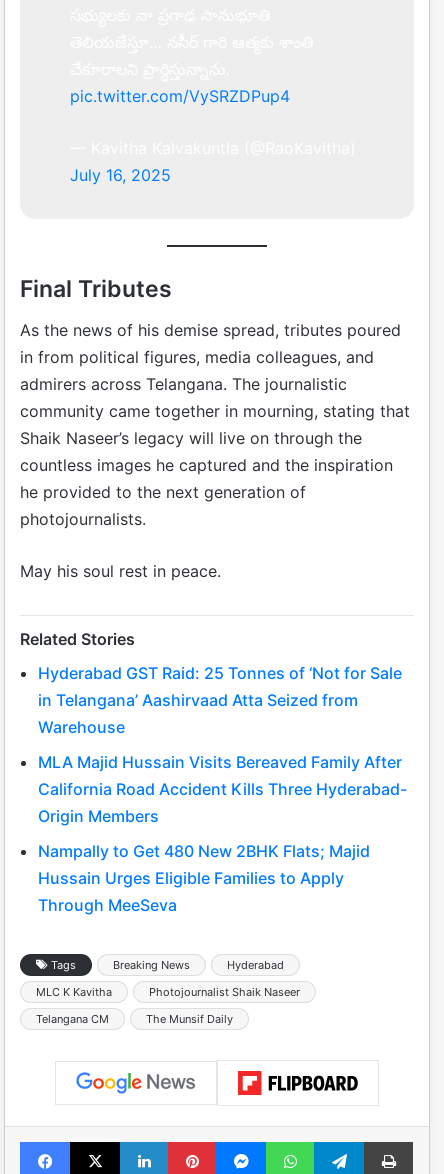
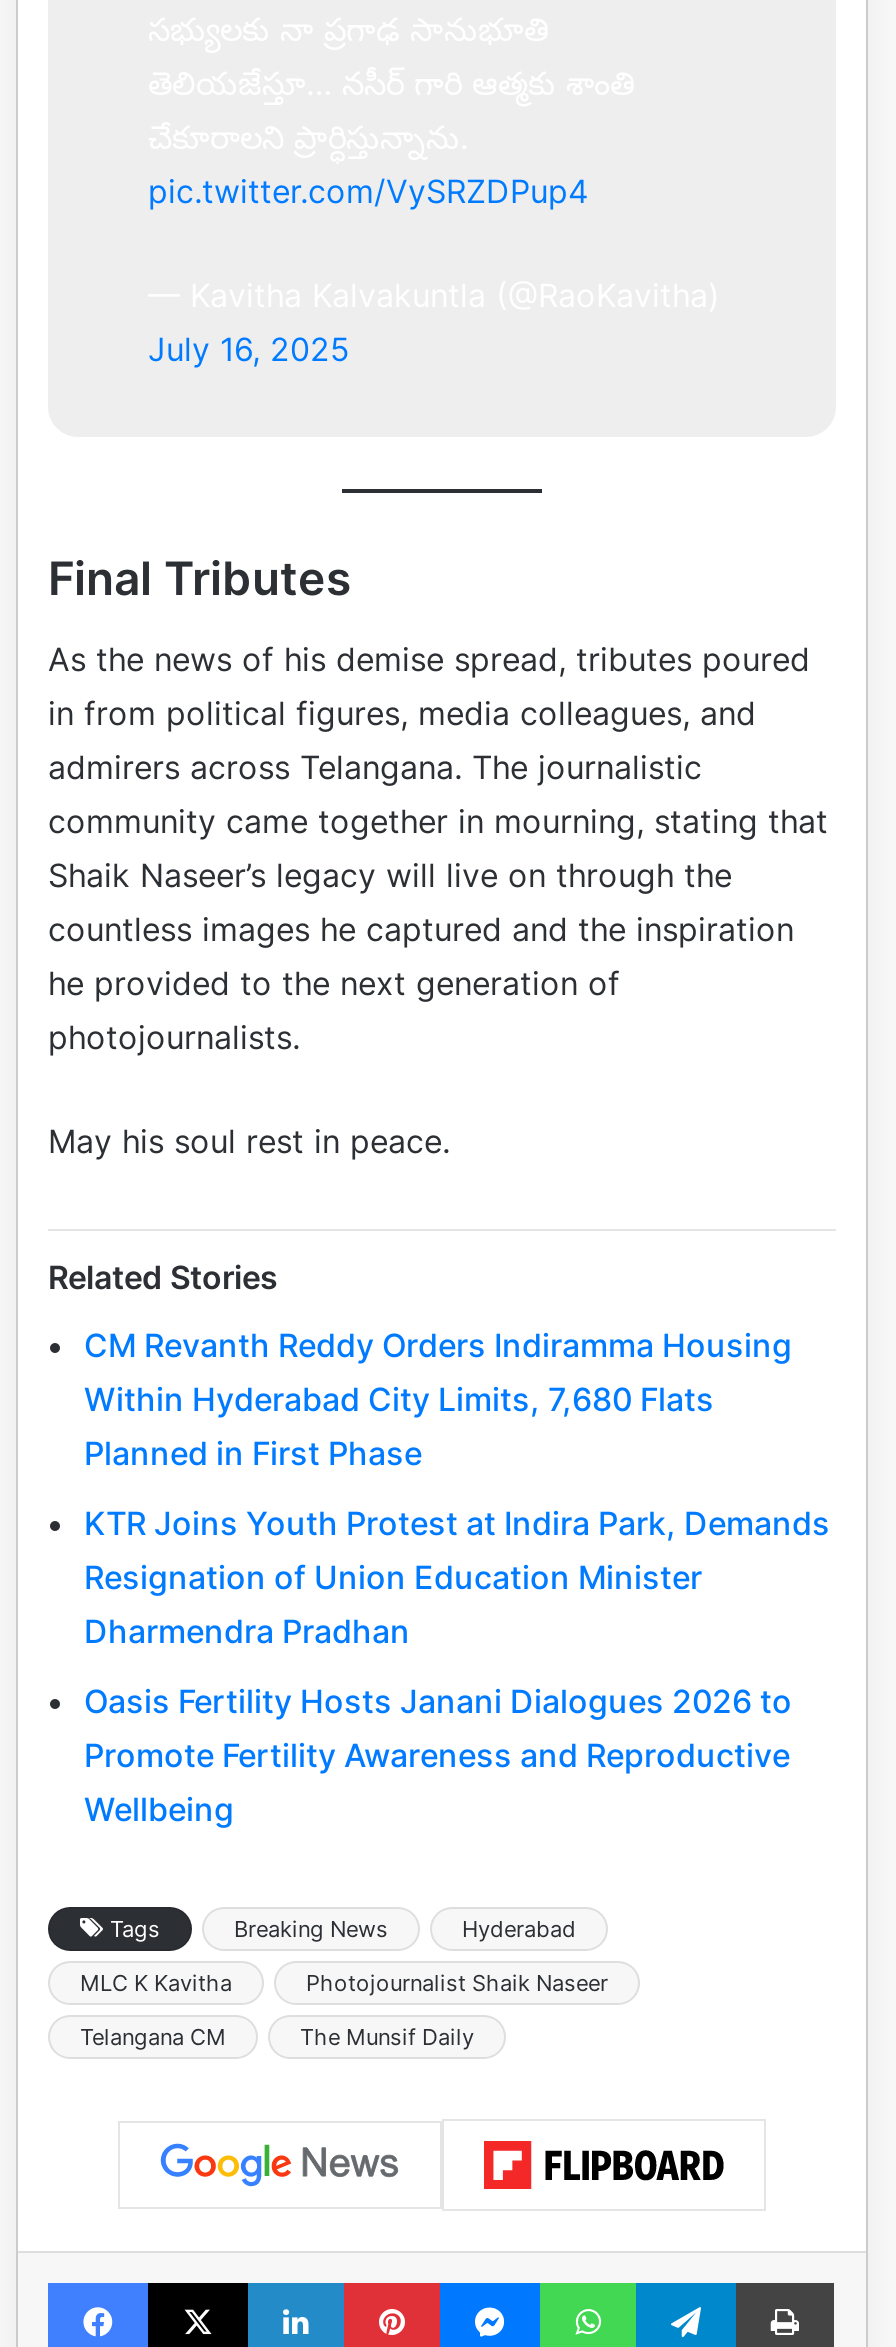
- Hyderabad GST Raid: 25 Tonnes of ‘Not for Sale
- in Telangana’ Aashirvaad Atta Seized from
- Warehouse
+ CM Revanth Reddy Orders Indiramma Housing
+ Within Hyderabad City Limits, 7,680 Flats
+ Planned in First Phase

- MLA Majid Hussain Visits Bereaved Family After
- California Road Accident Kills Three Hyderabad-
- Origin Members
+ KTR Joins Youth Protest at Indira Park, Demands
+ Resignation of Union Education Minister
+ Dharmendra Pradhan

- Nampally to Get 480 New 2BHK Flats; Majid
- Hussain Urges Eligible Families to Apply
- Through MeeSeva
+ Oasis Fertility Hosts Janani Dialogues 2026 to
+ Promote Fertility Awareness and Reproductive
+ Wellbeing
